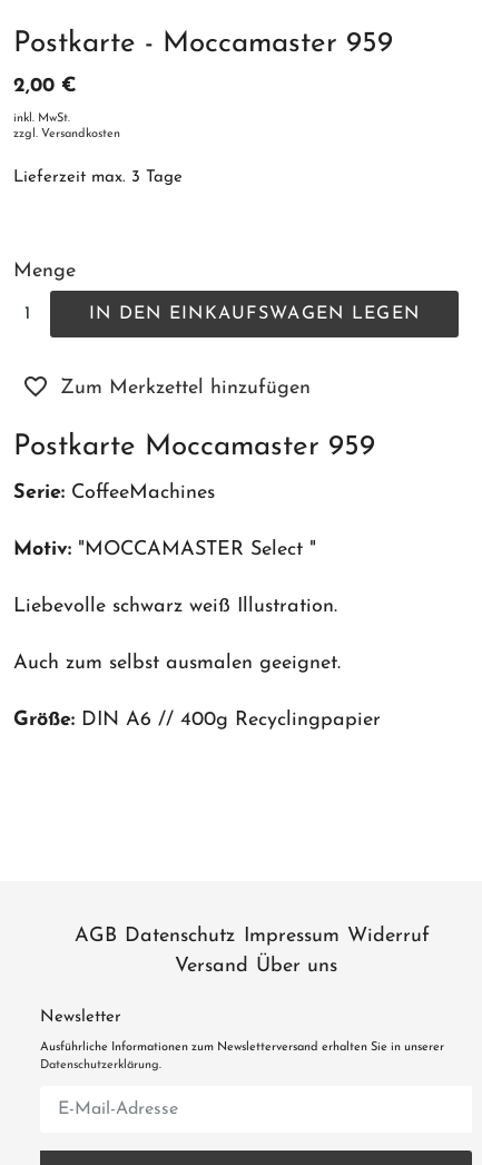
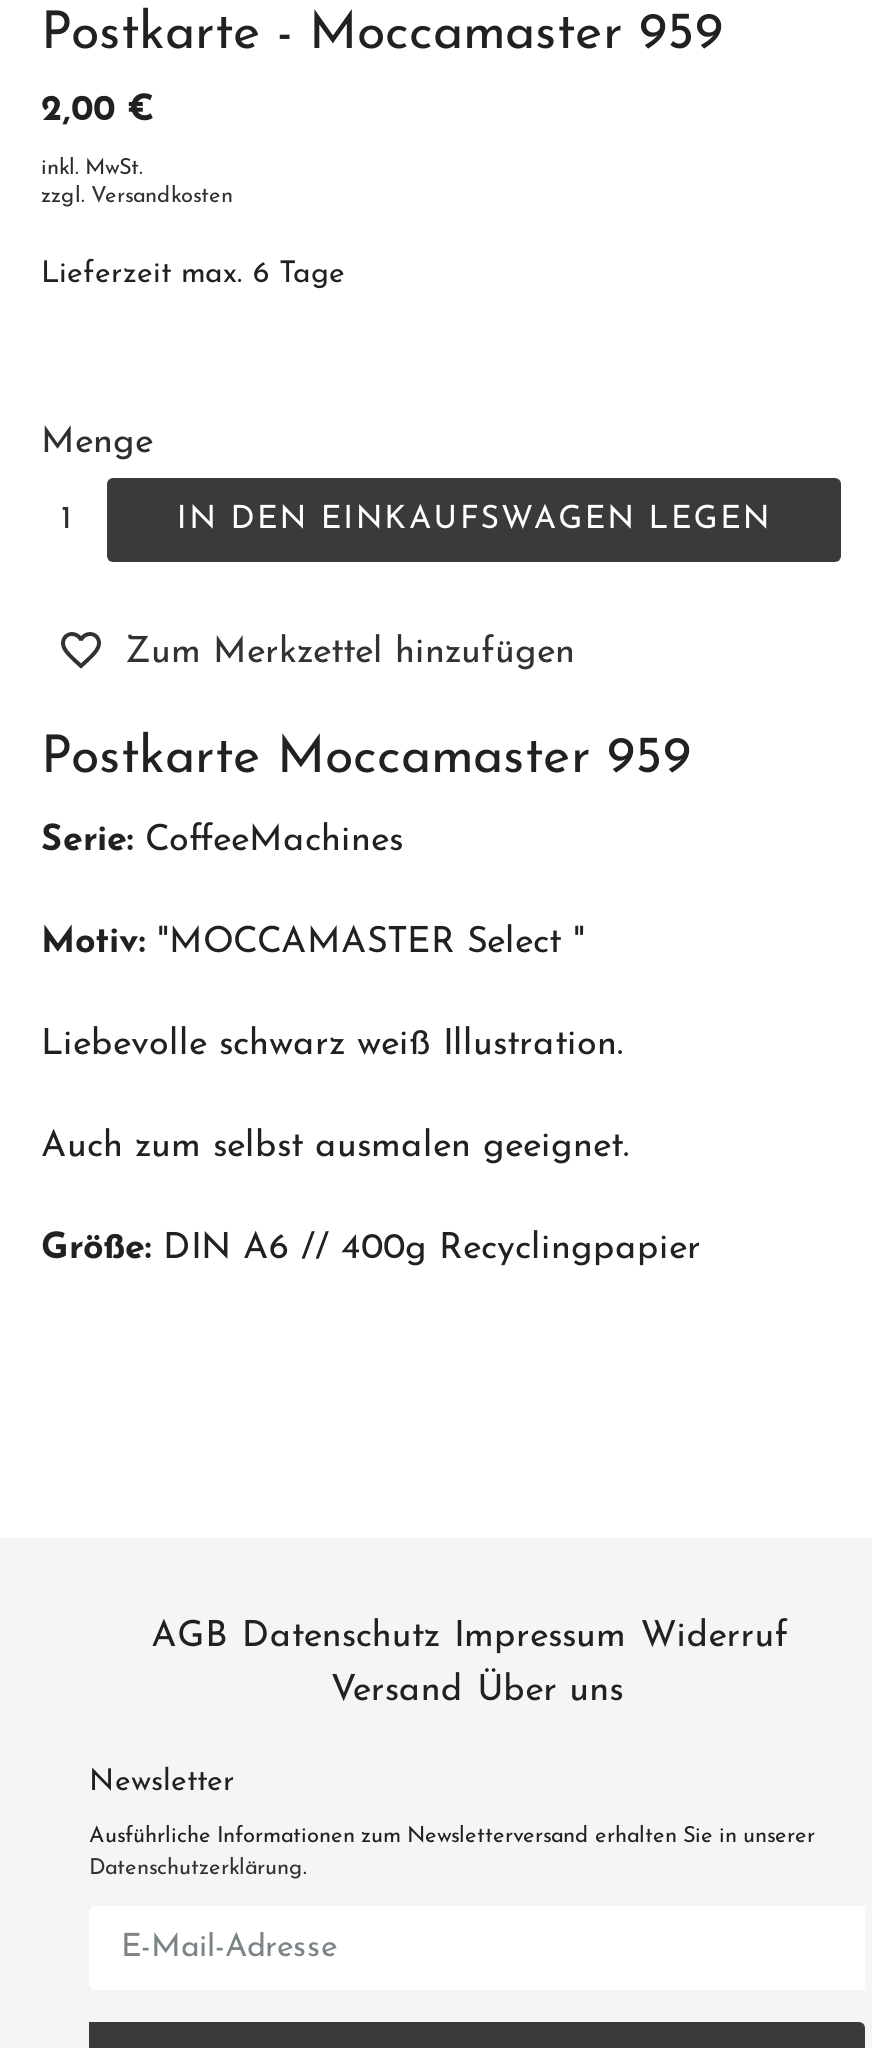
- Lieferzeit max. 3 Tage
+ Lieferzeit max. 6 Tage
